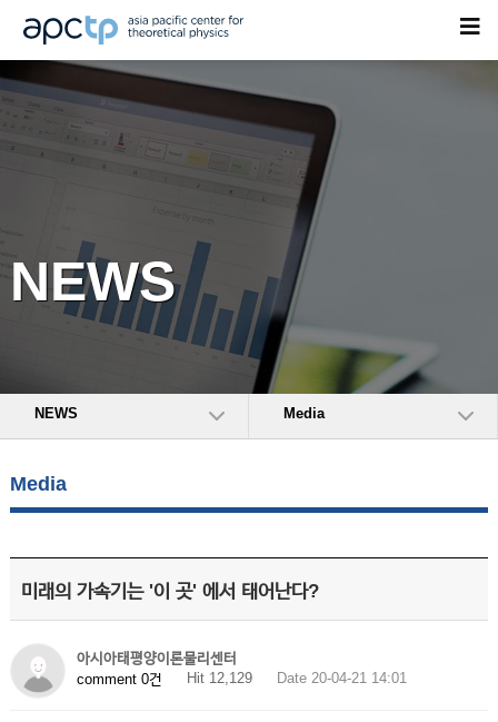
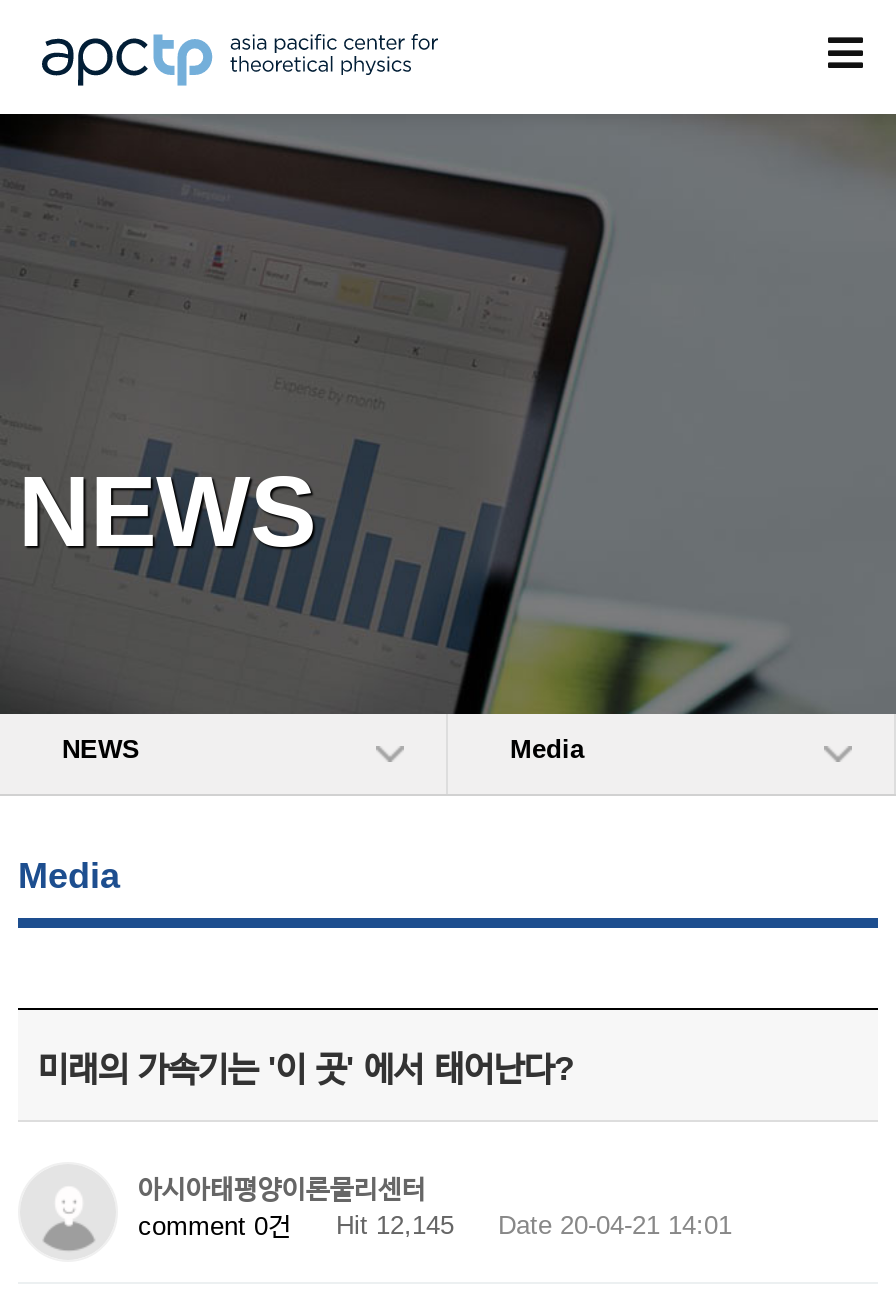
- comment 0건 Hit 12,129 Date 20-04-21 14:01
+ comment 0건 Hit 12,145 Date 20-04-21 14:01
